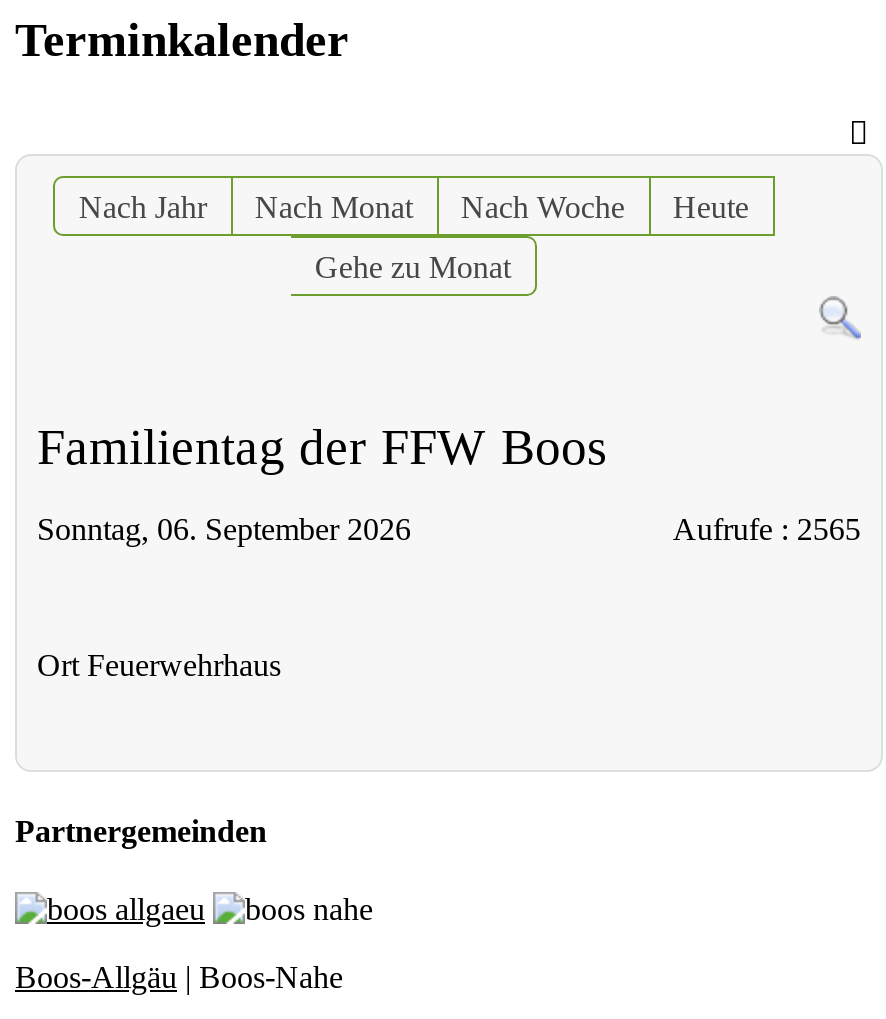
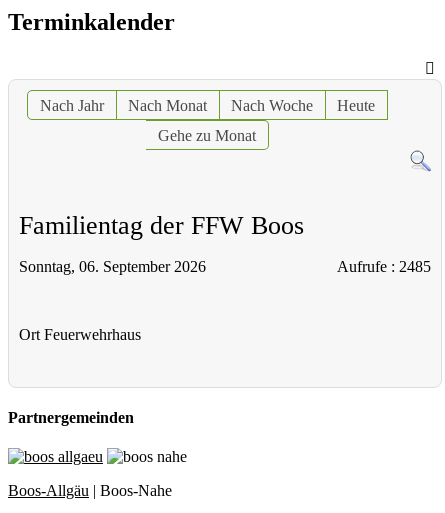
- Aufrufe: 2565
+ Aufrufe: 2485
